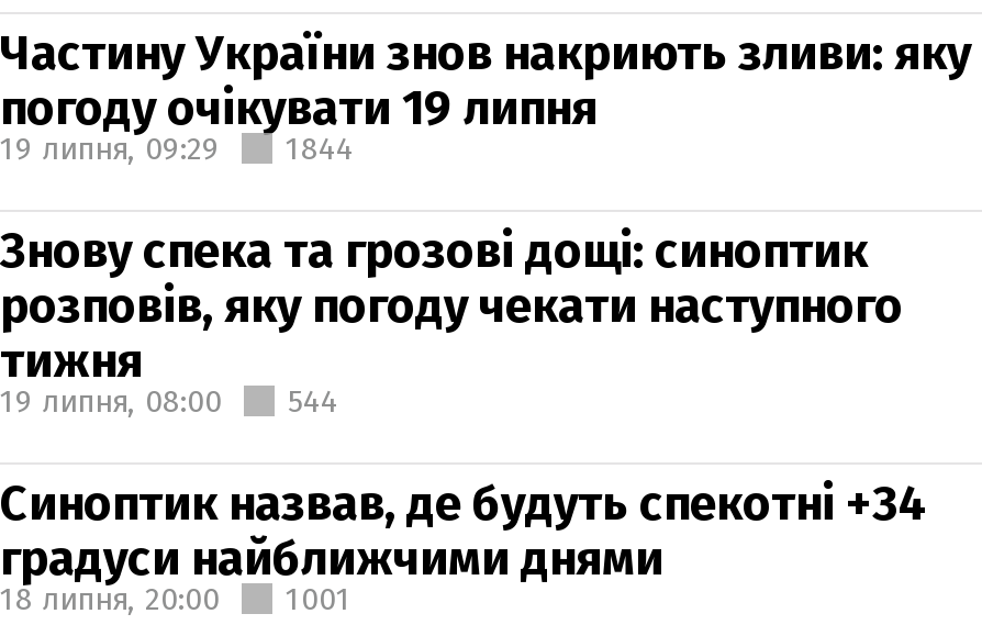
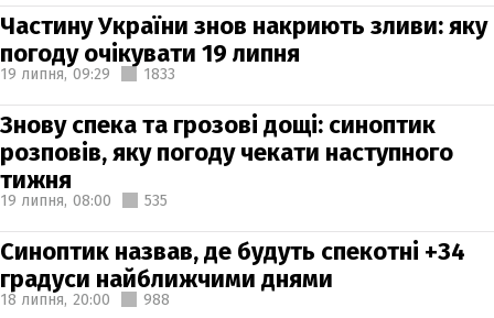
- 19 липня, 09:29 1844
+ 19 липня, 09:29 1833

- 19 липня, 08:00 544
+ 19 липня, 08:00 535

- 18 липня, 20:00 1001
+ 18 липня, 20:00 988
